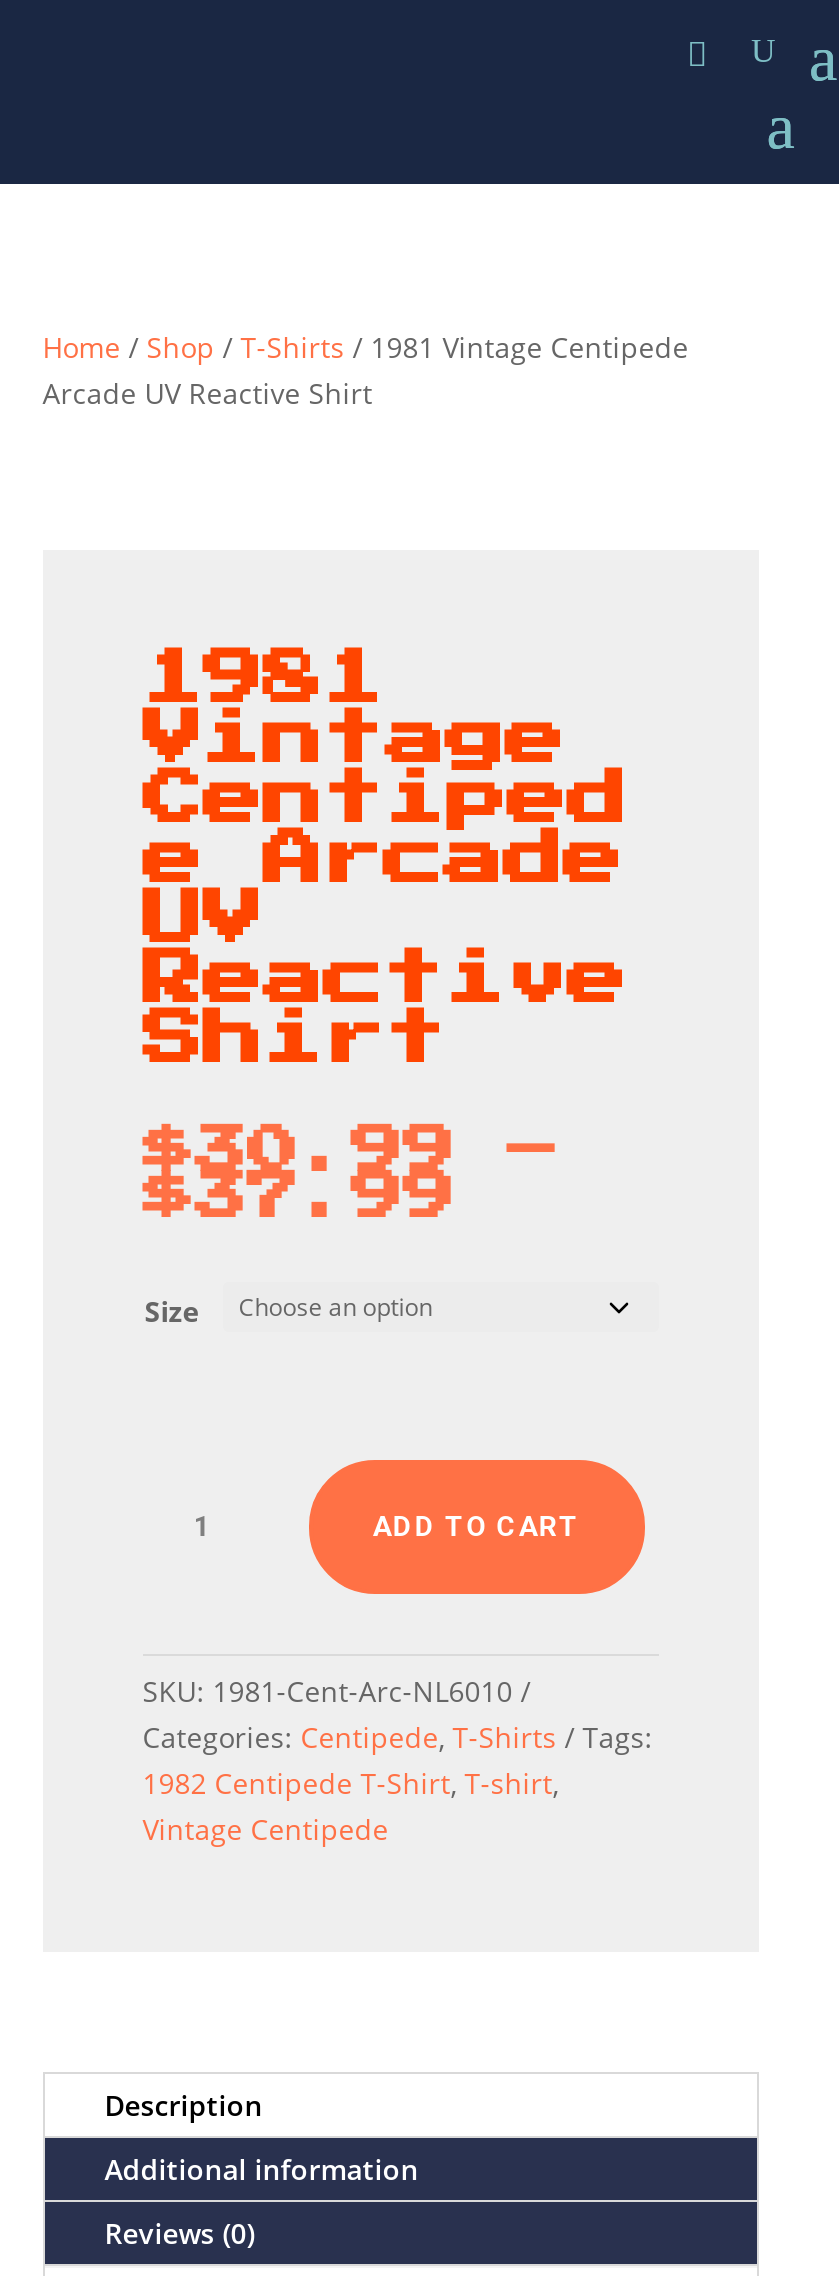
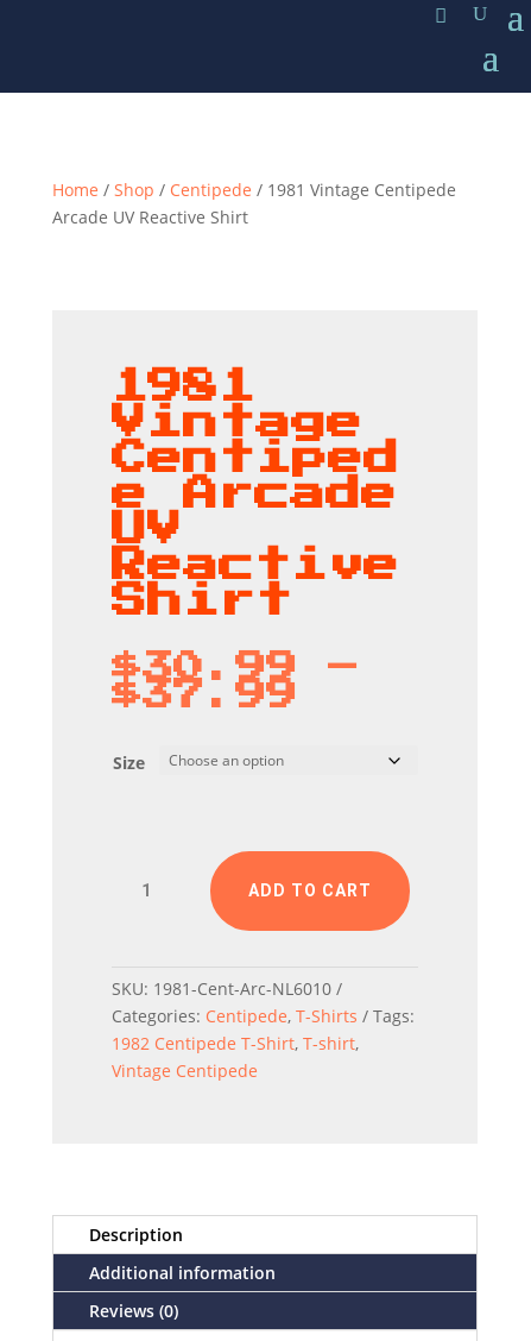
- Home / Shop / T-Shirts / 1981 Vintage Centipede
+ Home / Shop / Centipede / 1981 Vintage Centipede
